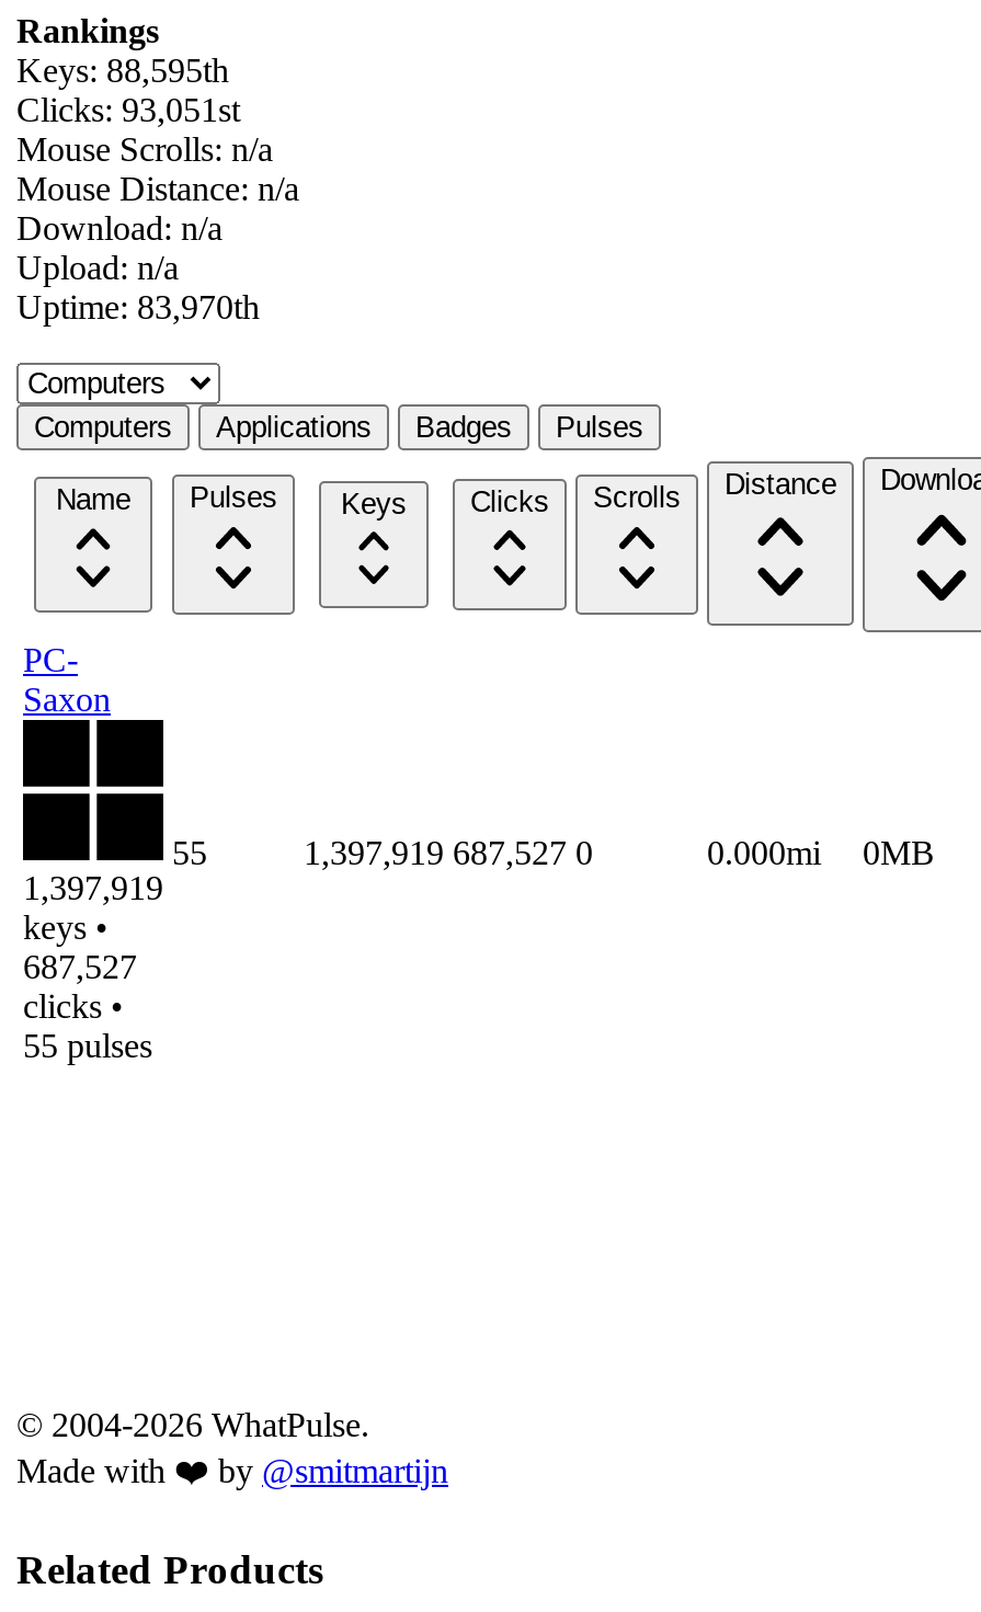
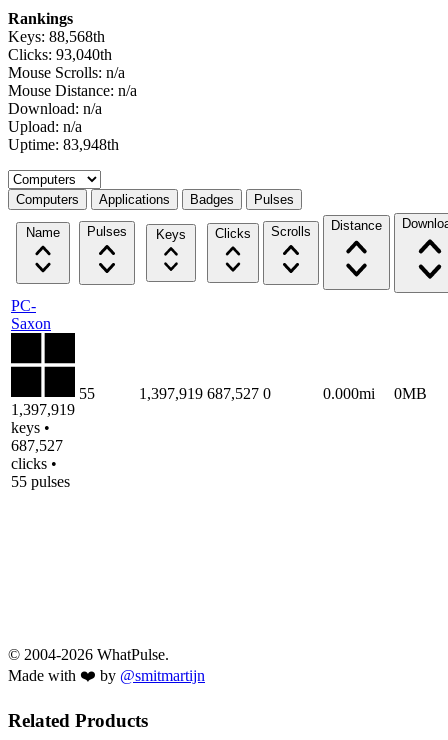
- Keys: 88,595th
+ Keys: 88,568th

- Clicks: 93,051st
+ Clicks: 93,040th

- Uptime: 83,970th
+ Uptime: 83,948th
